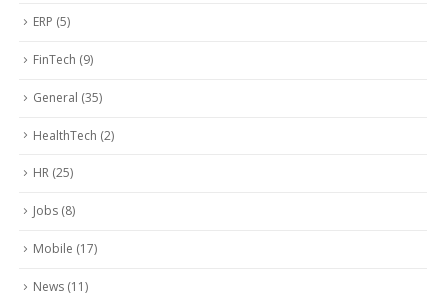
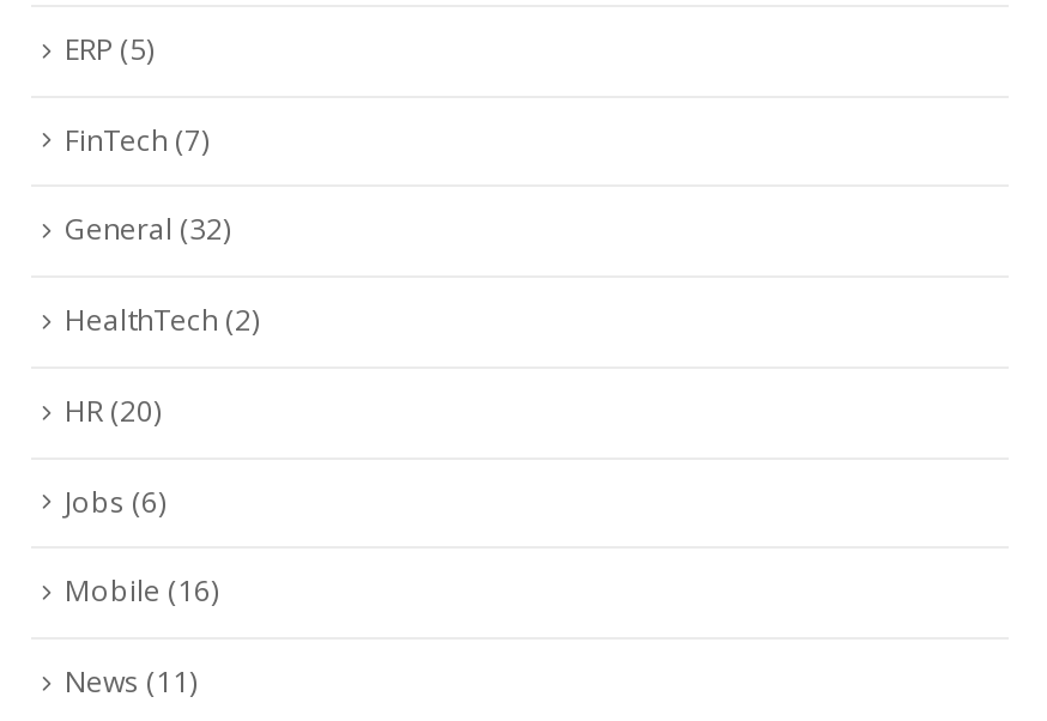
- FinTech (9)
+ FinTech (7)

- General (35)
+ General (32)

- HR (25)
+ HR (20)

- Jobs (8)
+ Jobs (6)

- Mobile (17)
+ Mobile (16)
